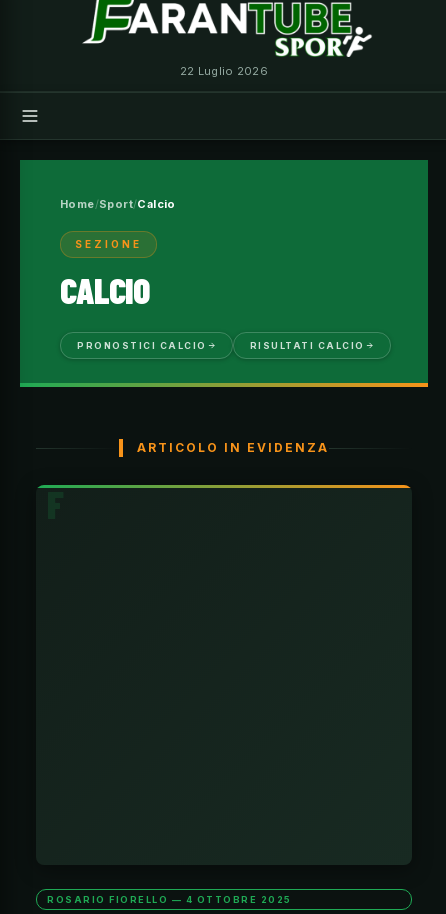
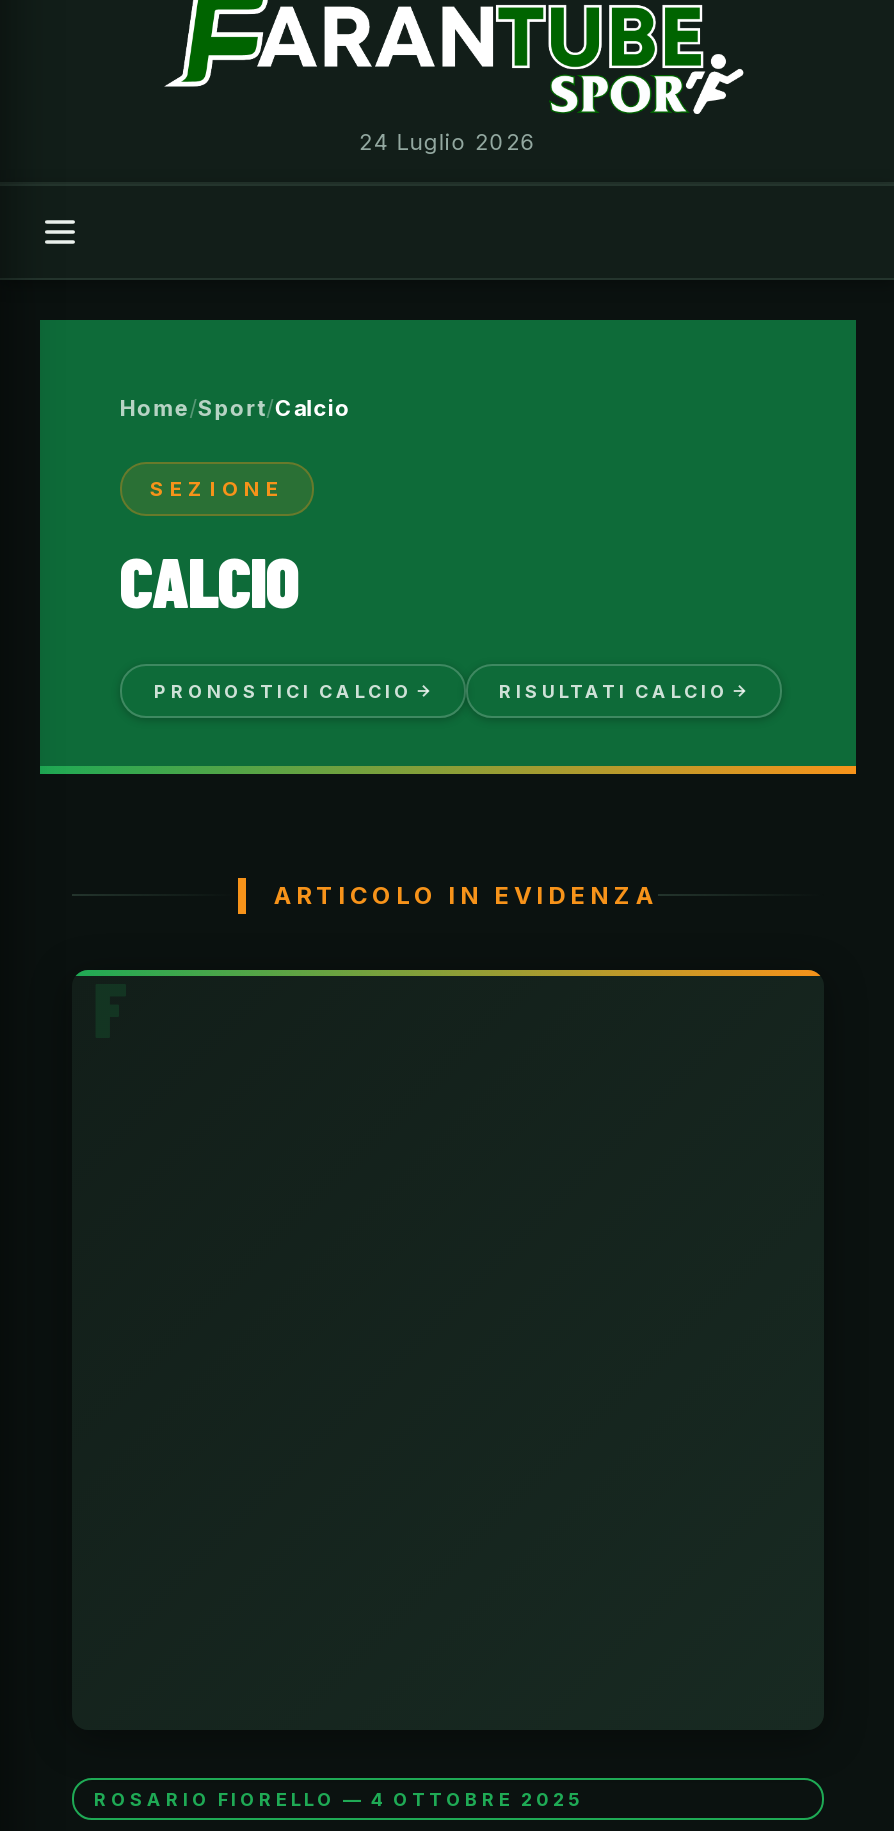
- 22 Luglio 2026
+ 24 Luglio 2026
